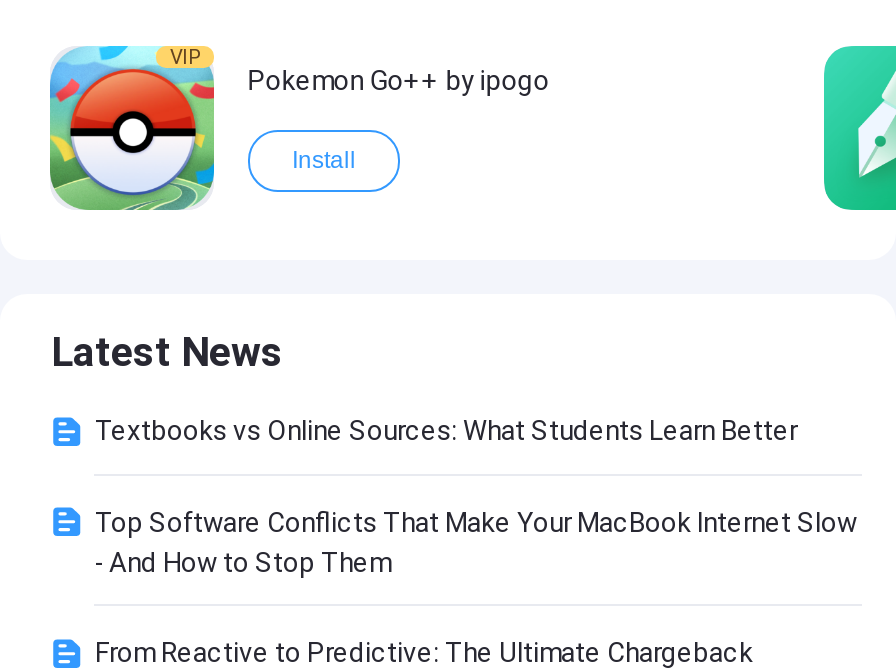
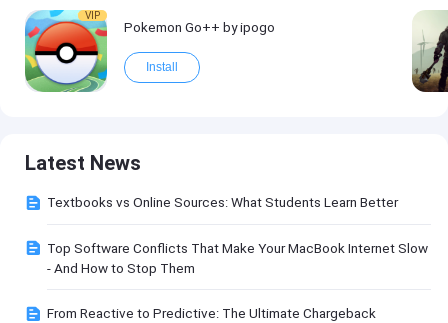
- [image]
+ [image]
